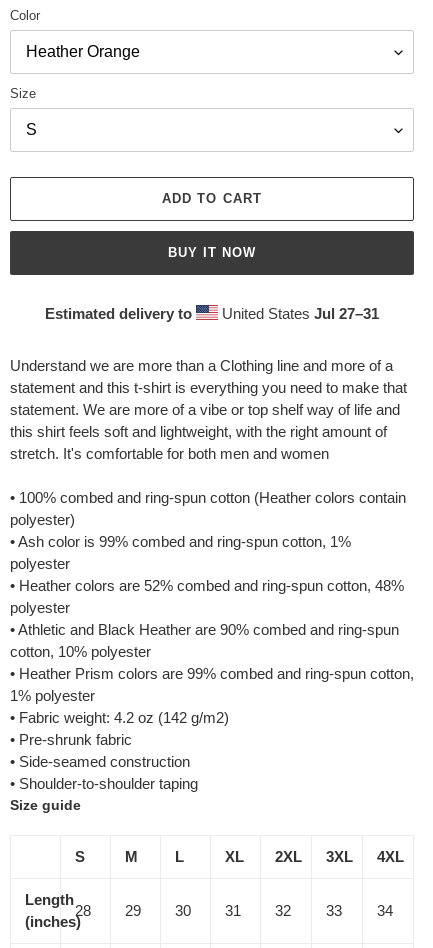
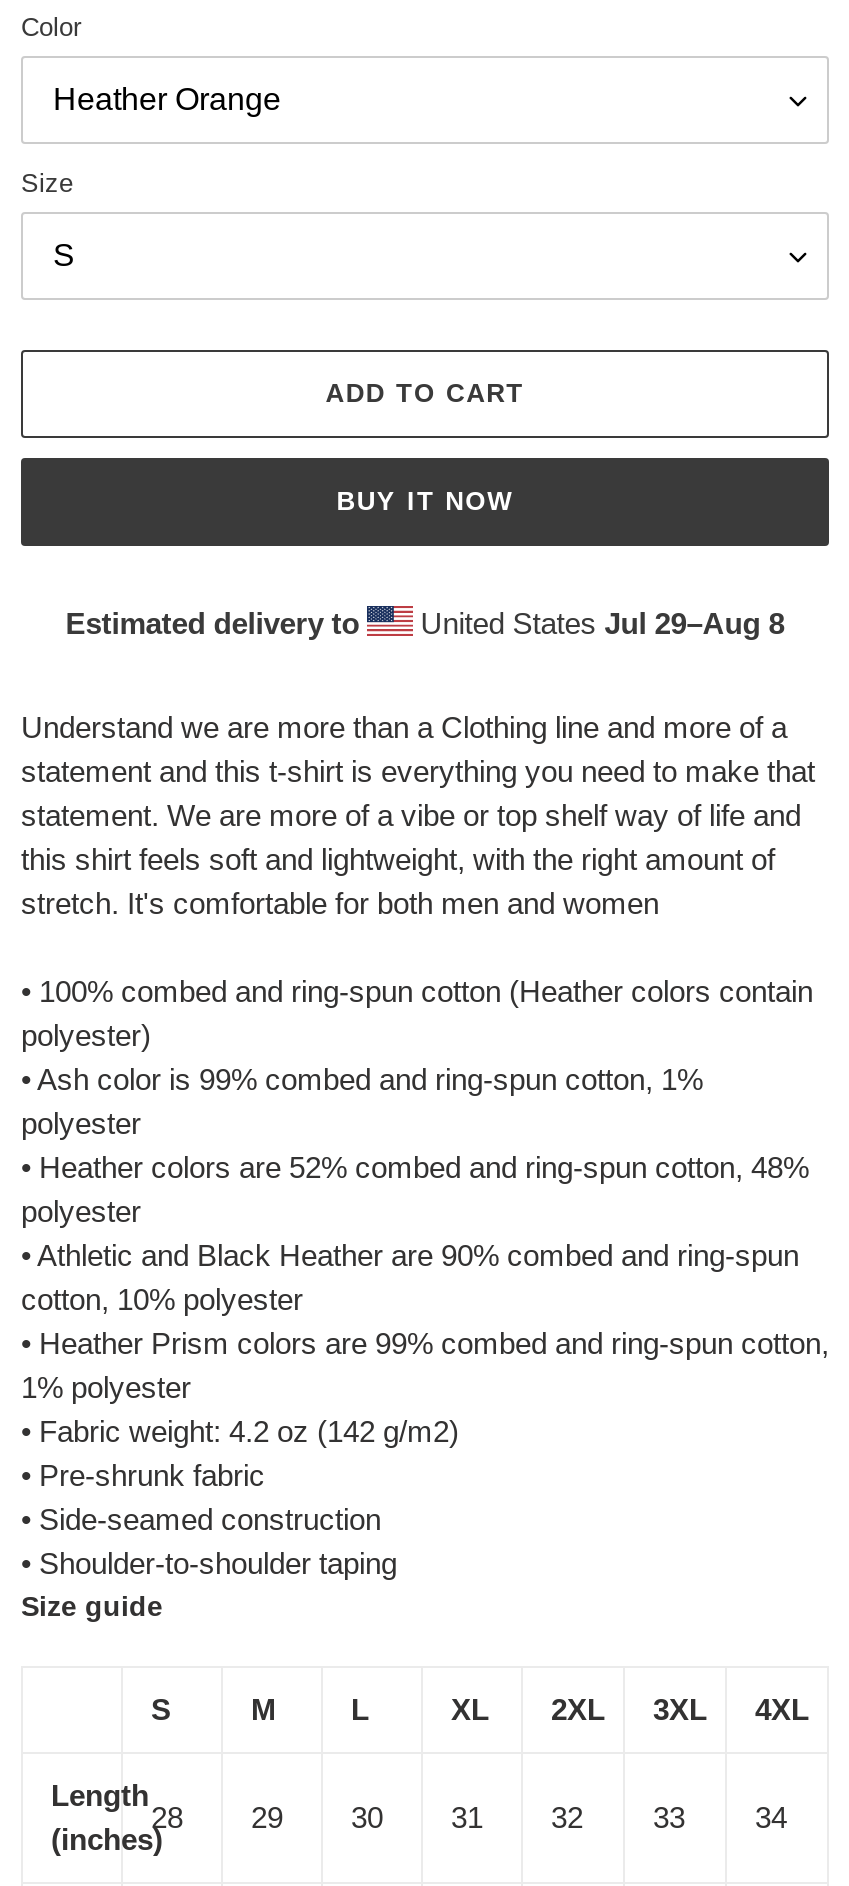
- United States Jul 27–31
+ United States Jul 29–Aug 8
